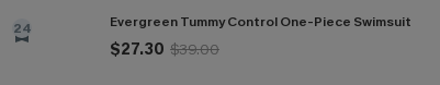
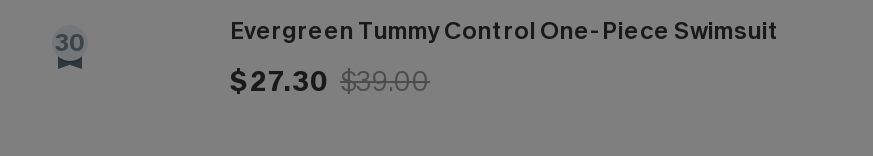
- 24
+ 30
